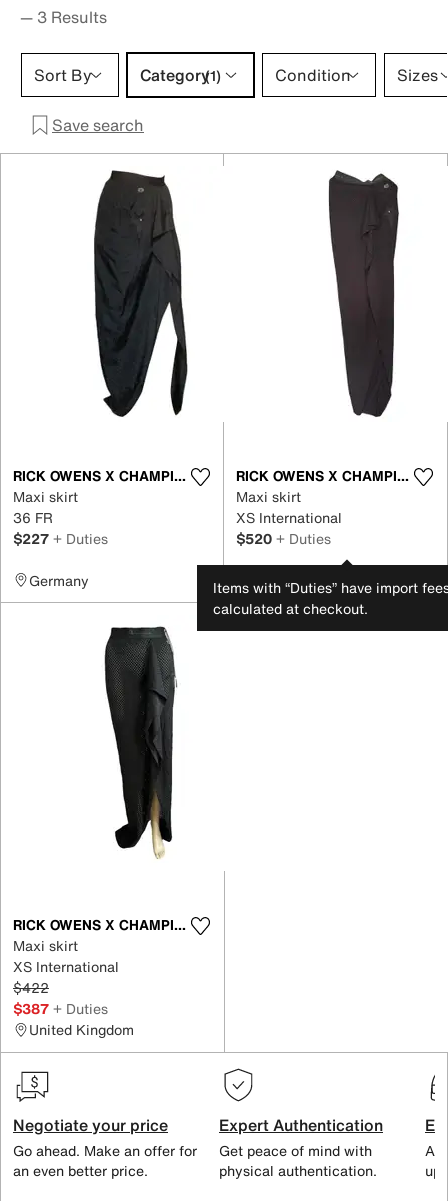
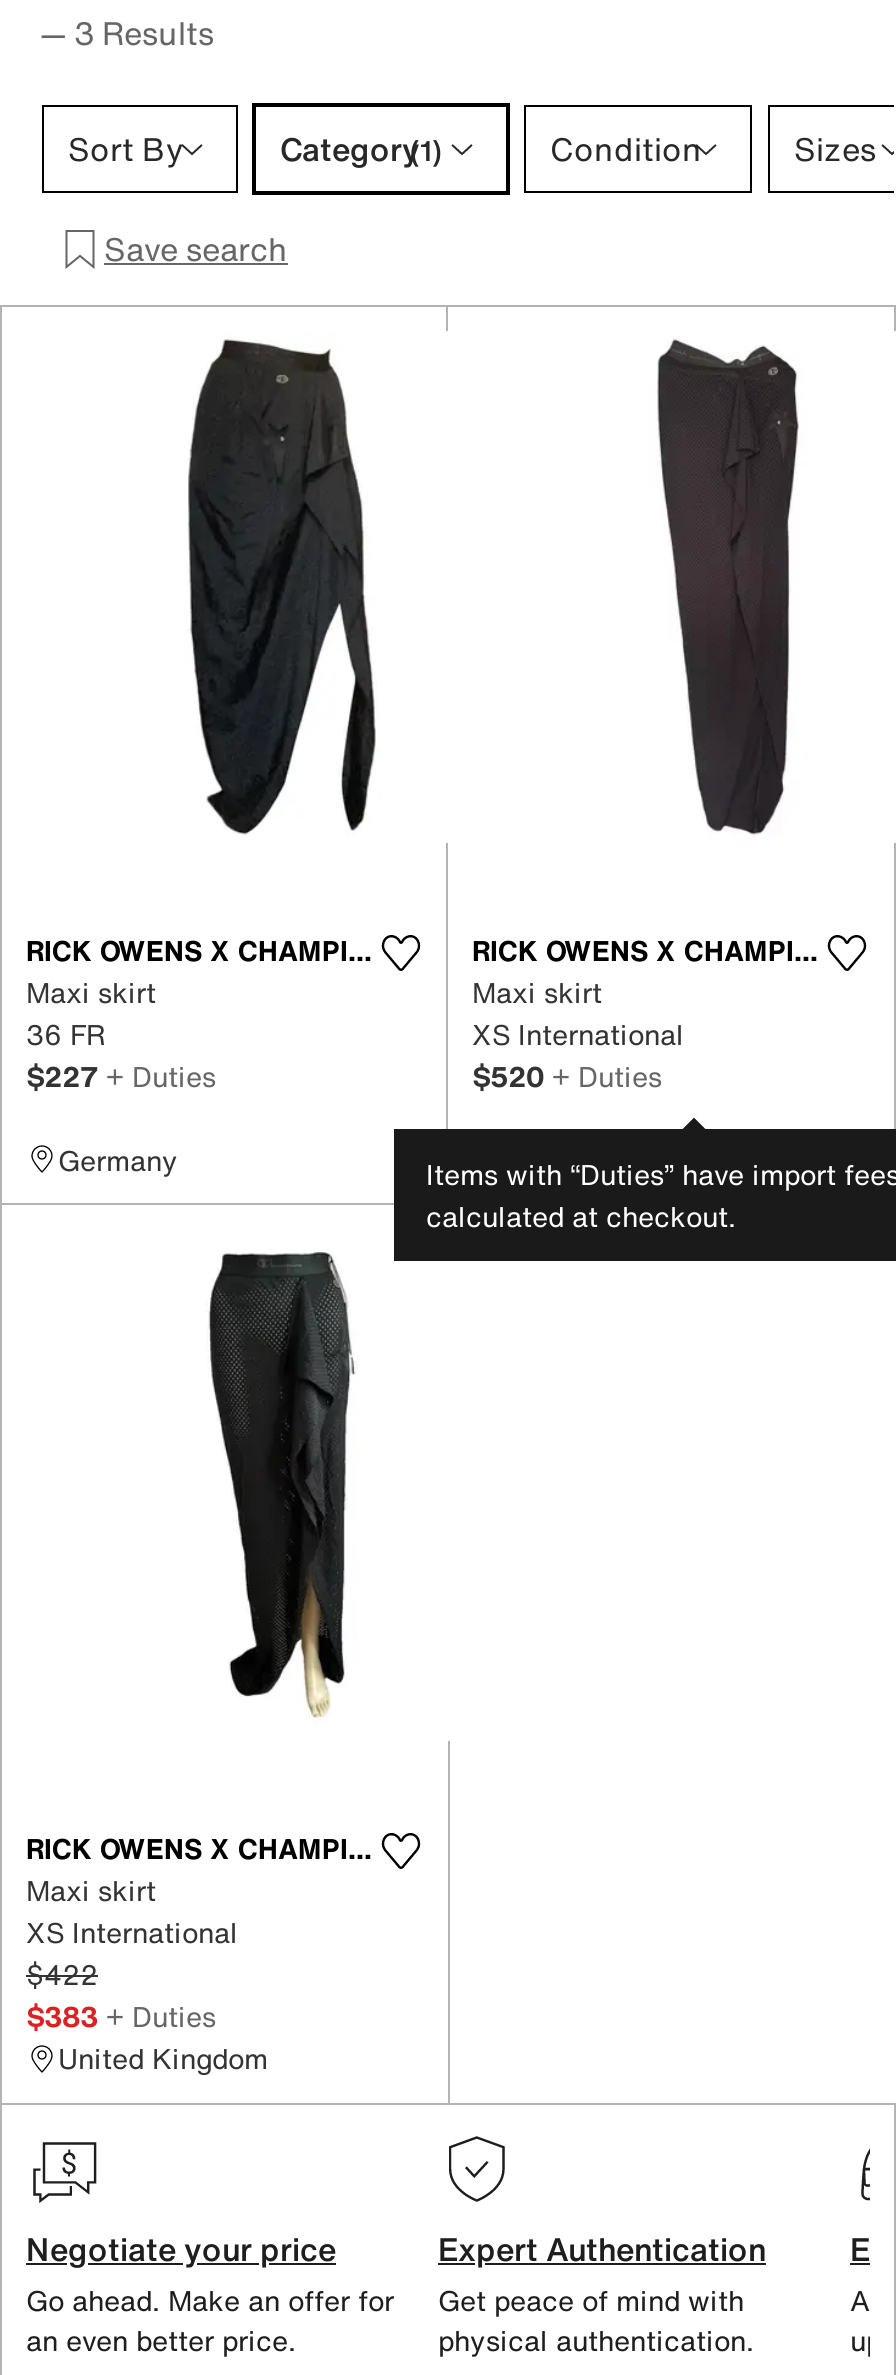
- $387 + Duties
+ $383 + Duties
